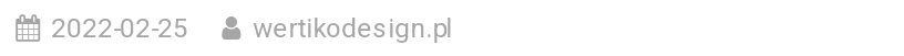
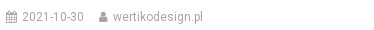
- 2022-02-25
+ 2021-10-30
